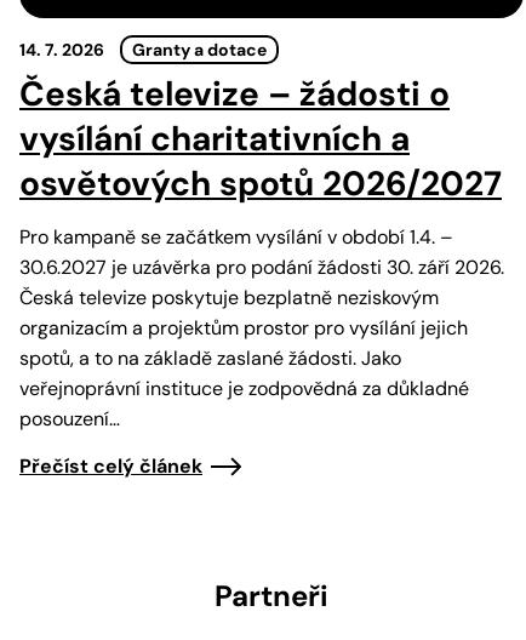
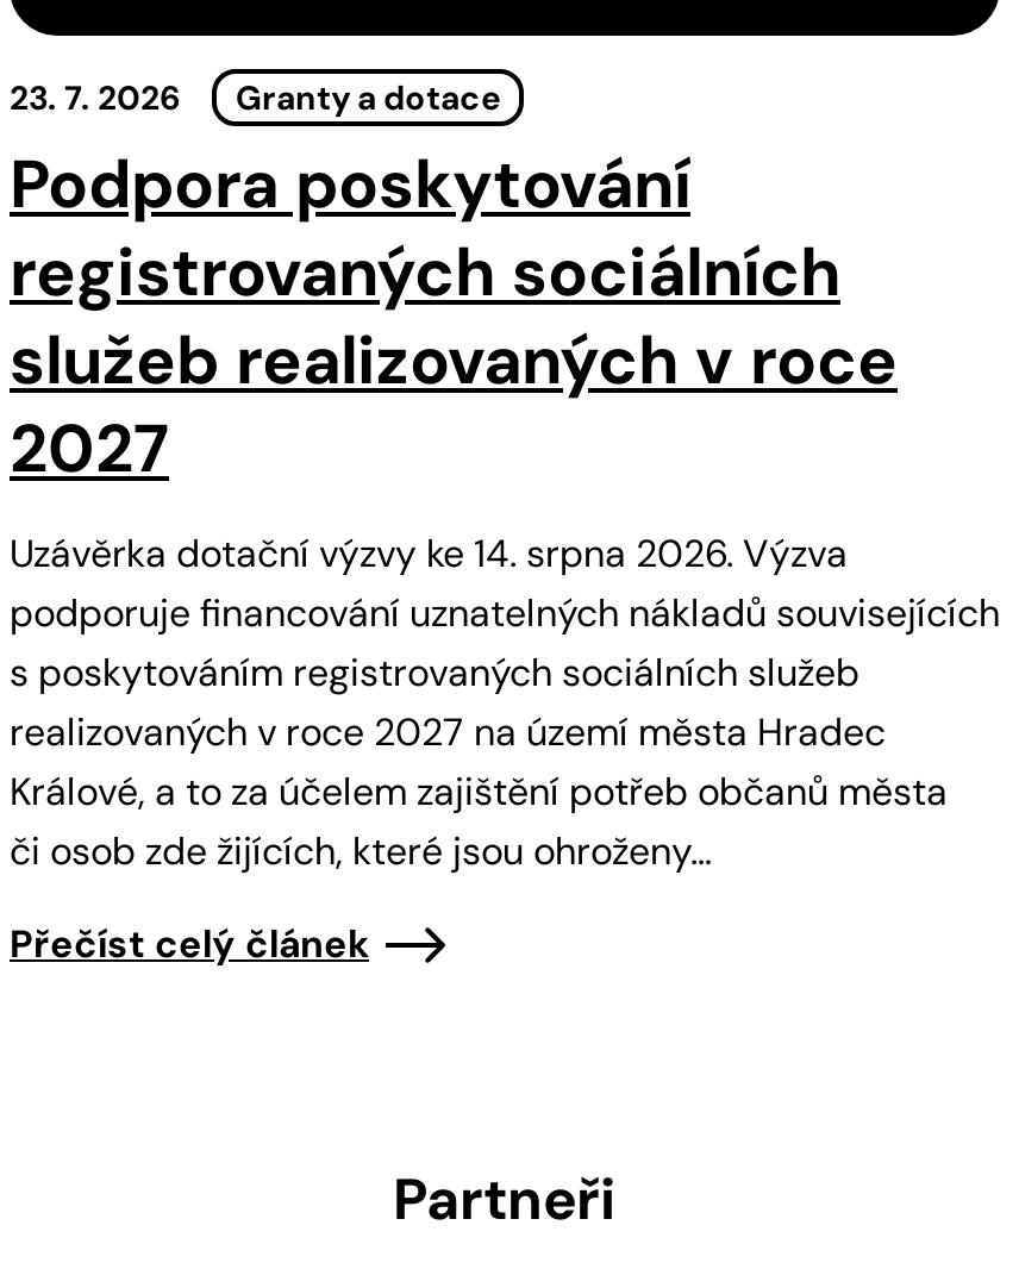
- 14. 7. 2026 Granty a dotace
+ 23. 7. 2026 Granty a dotace

- Česká televize – žádosti o
- vysílání charitativních a
- osvětových spotů 2026/2027
- Pro kampaně se začátkem vysílání v období 1.4. –
- 30.6.2027 je uzávěrka pro podání žádosti 30. září 2026.
- Česká televize poskytuje bezplatně neziskovým
- organizacím a projektům prostor pro vysílání jejich
- spotů, a to na základě zaslané žádosti. Jako
- veřejnoprávní instituce je zodpovědná za důkladné
- posouzení…
+ Podpora poskytování
+ registrovaných sociálních
+ služeb realizovaných v roce
+ 2027
+ Uzávěrka dotační výzvy ke 14. srpna 2026. Výzva
+ podporuje financování uznatelných nákladů souvisejících
+ s poskytováním registrovaných sociálních služeb
+ realizovaných v roce 2027 na území města Hradec
+ Králové, a to za účelem zajištění potřeb občanů města
+ či osob zde žijících, které jsou ohroženy…
